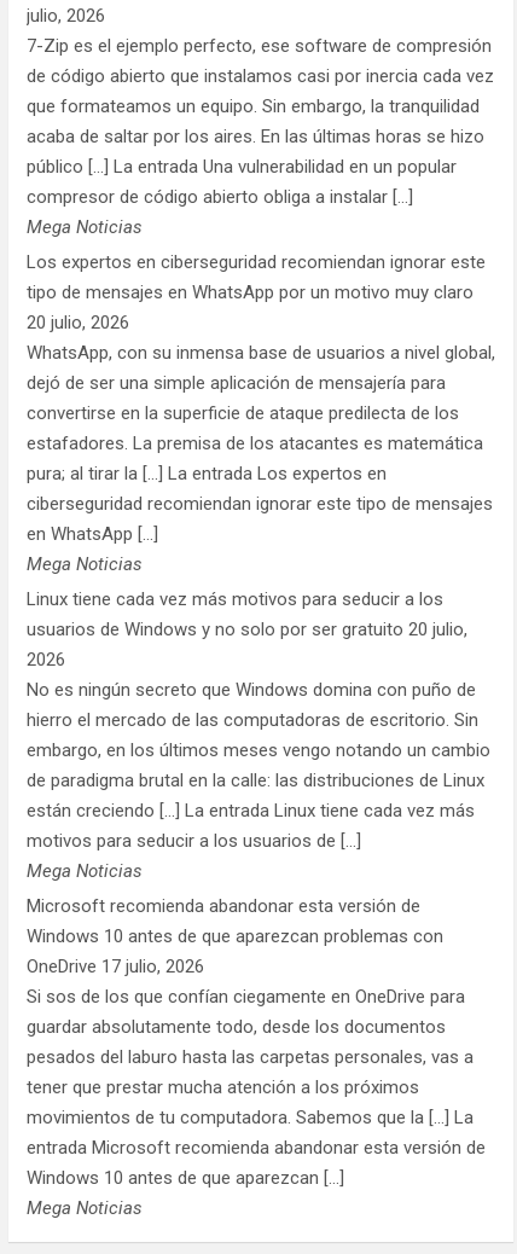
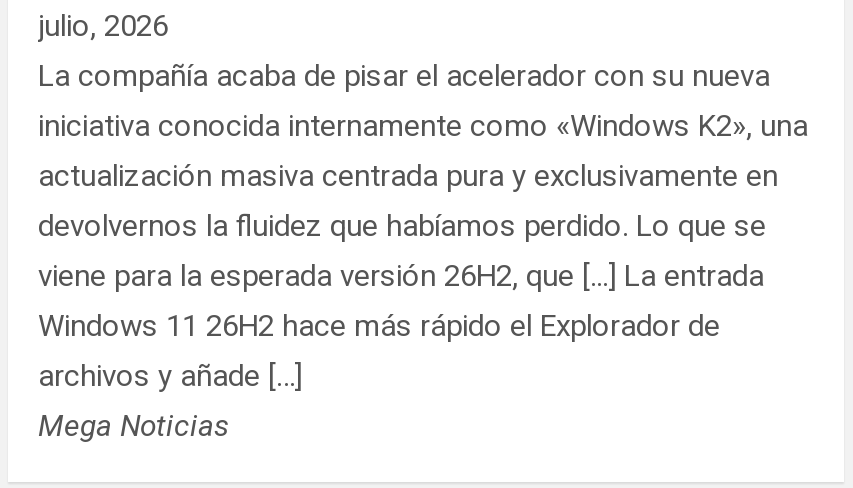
- 7-Zip es el ejemplo perfecto, ese software de compresión
- de código abierto que instalamos casi por inercia cada vez
- que formateamos un equipo. Sin embargo, la tranquilidad
- acaba de saltar por los aires. En las últimas horas se hizo
- público [...] La entrada Una vulnerabilidad en un popular
- compresor de código abierto obliga a instalar […]
- Mega Noticias
- Los expertos en ciberseguridad recomiendan ignorar este
- tipo de mensajes en WhatsApp por un motivo muy claro
- 20 julio, 2026
- WhatsApp, con su inmensa base de usuarios a nivel global,
- dejó de ser una simple aplicación de mensajería para
- convertirse en la superficie de ataque predilecta de los
- estafadores. La premisa de los atacantes es matemática
- pura; al tirar la [...] La entrada Los expertos en
- ciberseguridad recomiendan ignorar este tipo de mensajes
- en WhatsApp […]
- Mega Noticias
- Linux tiene cada vez más motivos para seducir a los
- usuarios de Windows y no solo por ser gratuito 20 julio,
- 2026
- No es ningún secreto que Windows domina con puño de
- hierro el mercado de las computadoras de escritorio. Sin
- embargo, en los últimos meses vengo notando un cambio
- de paradigma brutal en la calle: las distribuciones de Linux
- están creciendo [...] La entrada Linux tiene cada vez más
- motivos para seducir a los usuarios de […]
- Mega Noticias
- Microsoft recomienda abandonar esta versión de
- Windows 10 antes de que aparezcan problemas con
- OneDrive 17 julio, 2026
- Si sos de los que confían ciegamente en OneDrive para
- guardar absolutamente todo, desde los documentos
- pesados del laburo hasta las carpetas personales, vas a
- tener que prestar mucha atención a los próximos
- movimientos de tu computadora. Sabemos que la [...] La
- entrada Microsoft recomienda abandonar esta versión de
- Windows 10 antes de que aparezcan […]
+ La compañía acaba de pisar el acelerador con su nueva
+ iniciativa conocida internamente como «Windows K2», una
+ actualización masiva centrada pura y exclusivamente en
+ devolvernos la fluidez que habíamos perdido. Lo que se
+ viene para la esperada versión 26H2, que [...] La entrada
+ Windows 11 26H2 hace más rápido el Explorador de
+ archivos y añade […]
